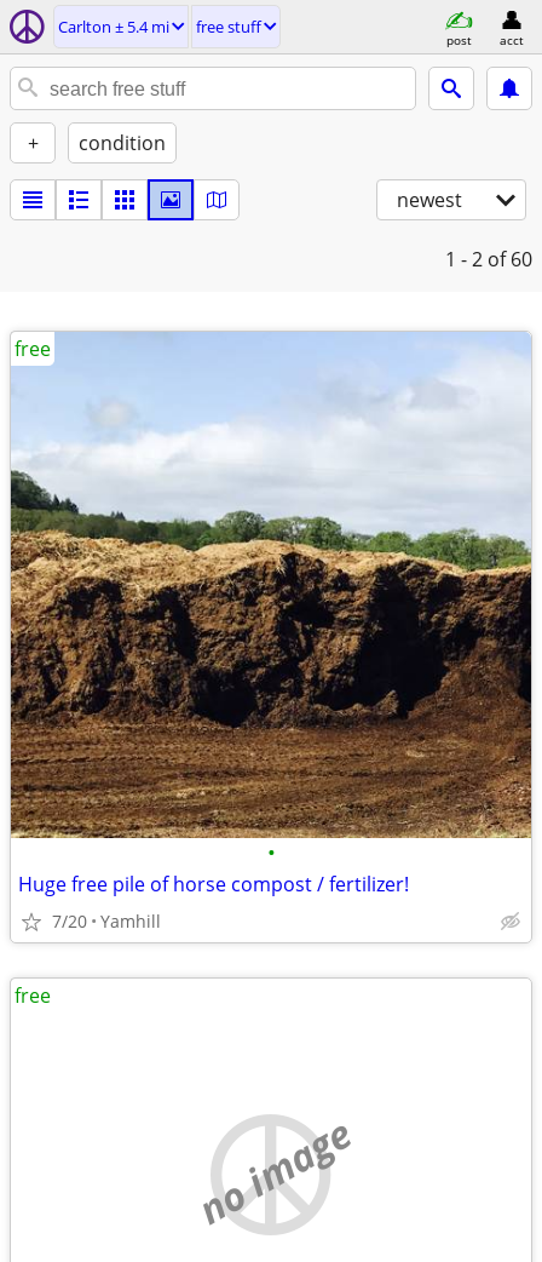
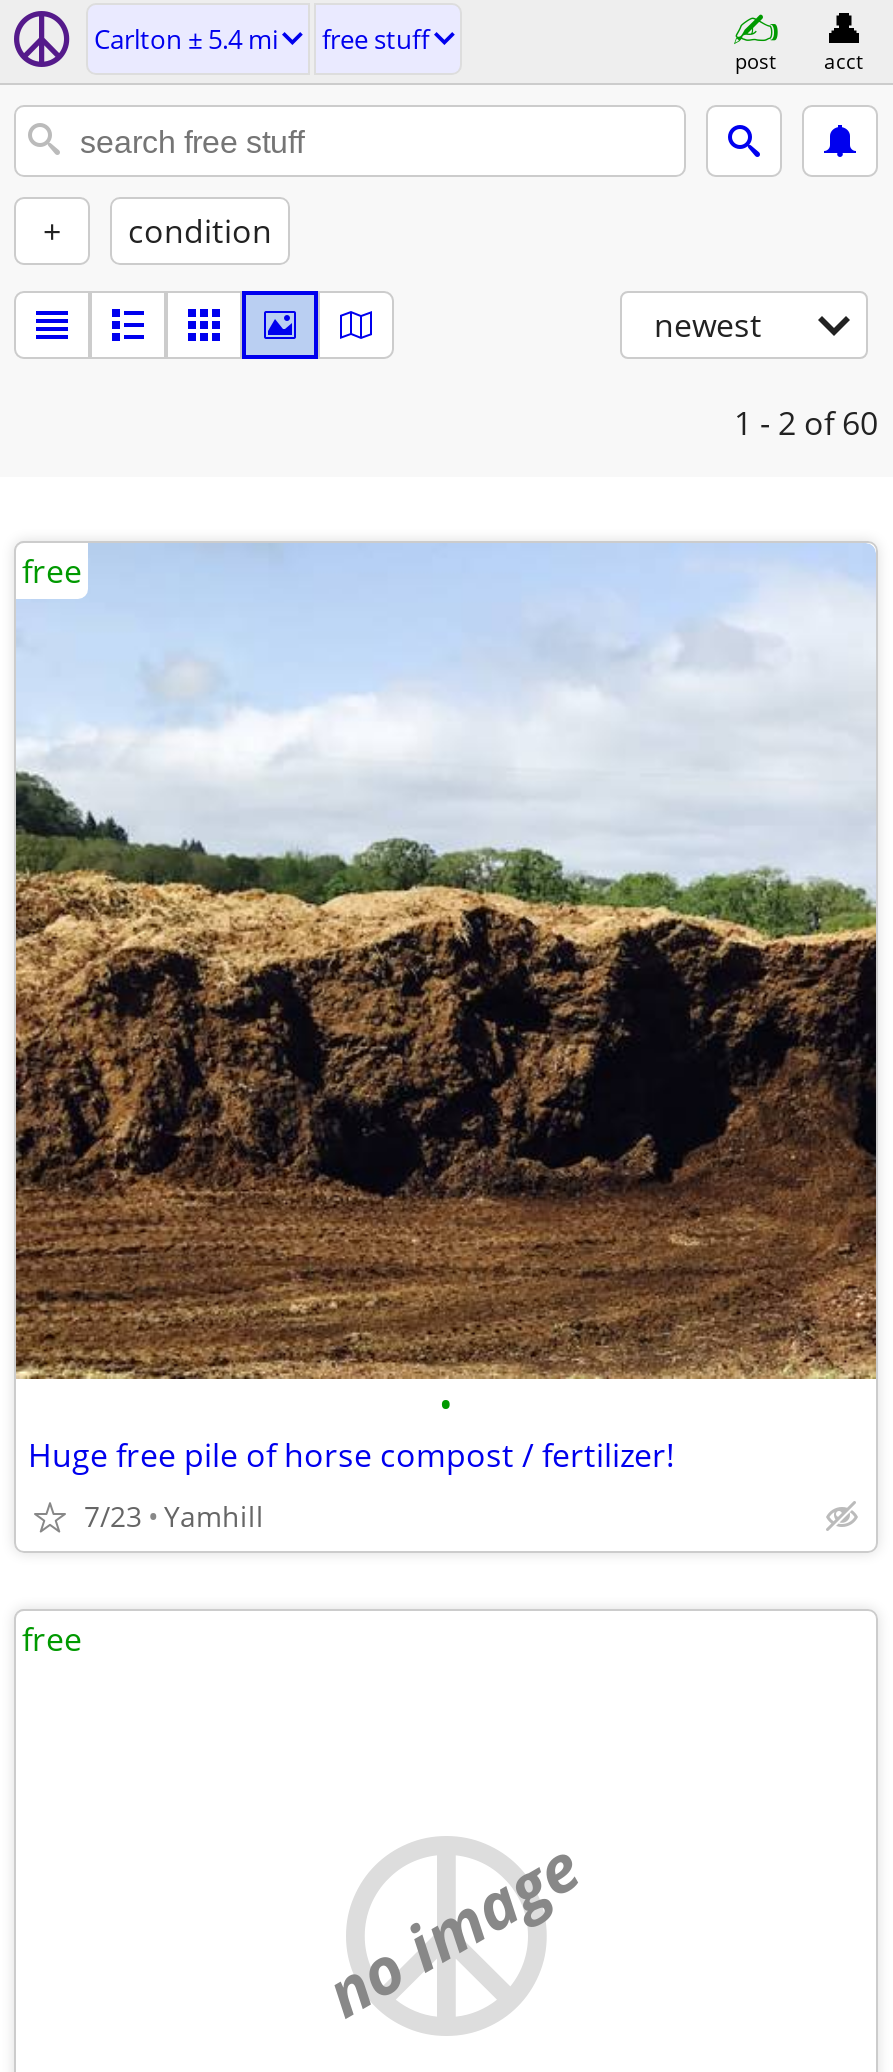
- 7/20 Yamhill
+ 7/23 Yamhill
